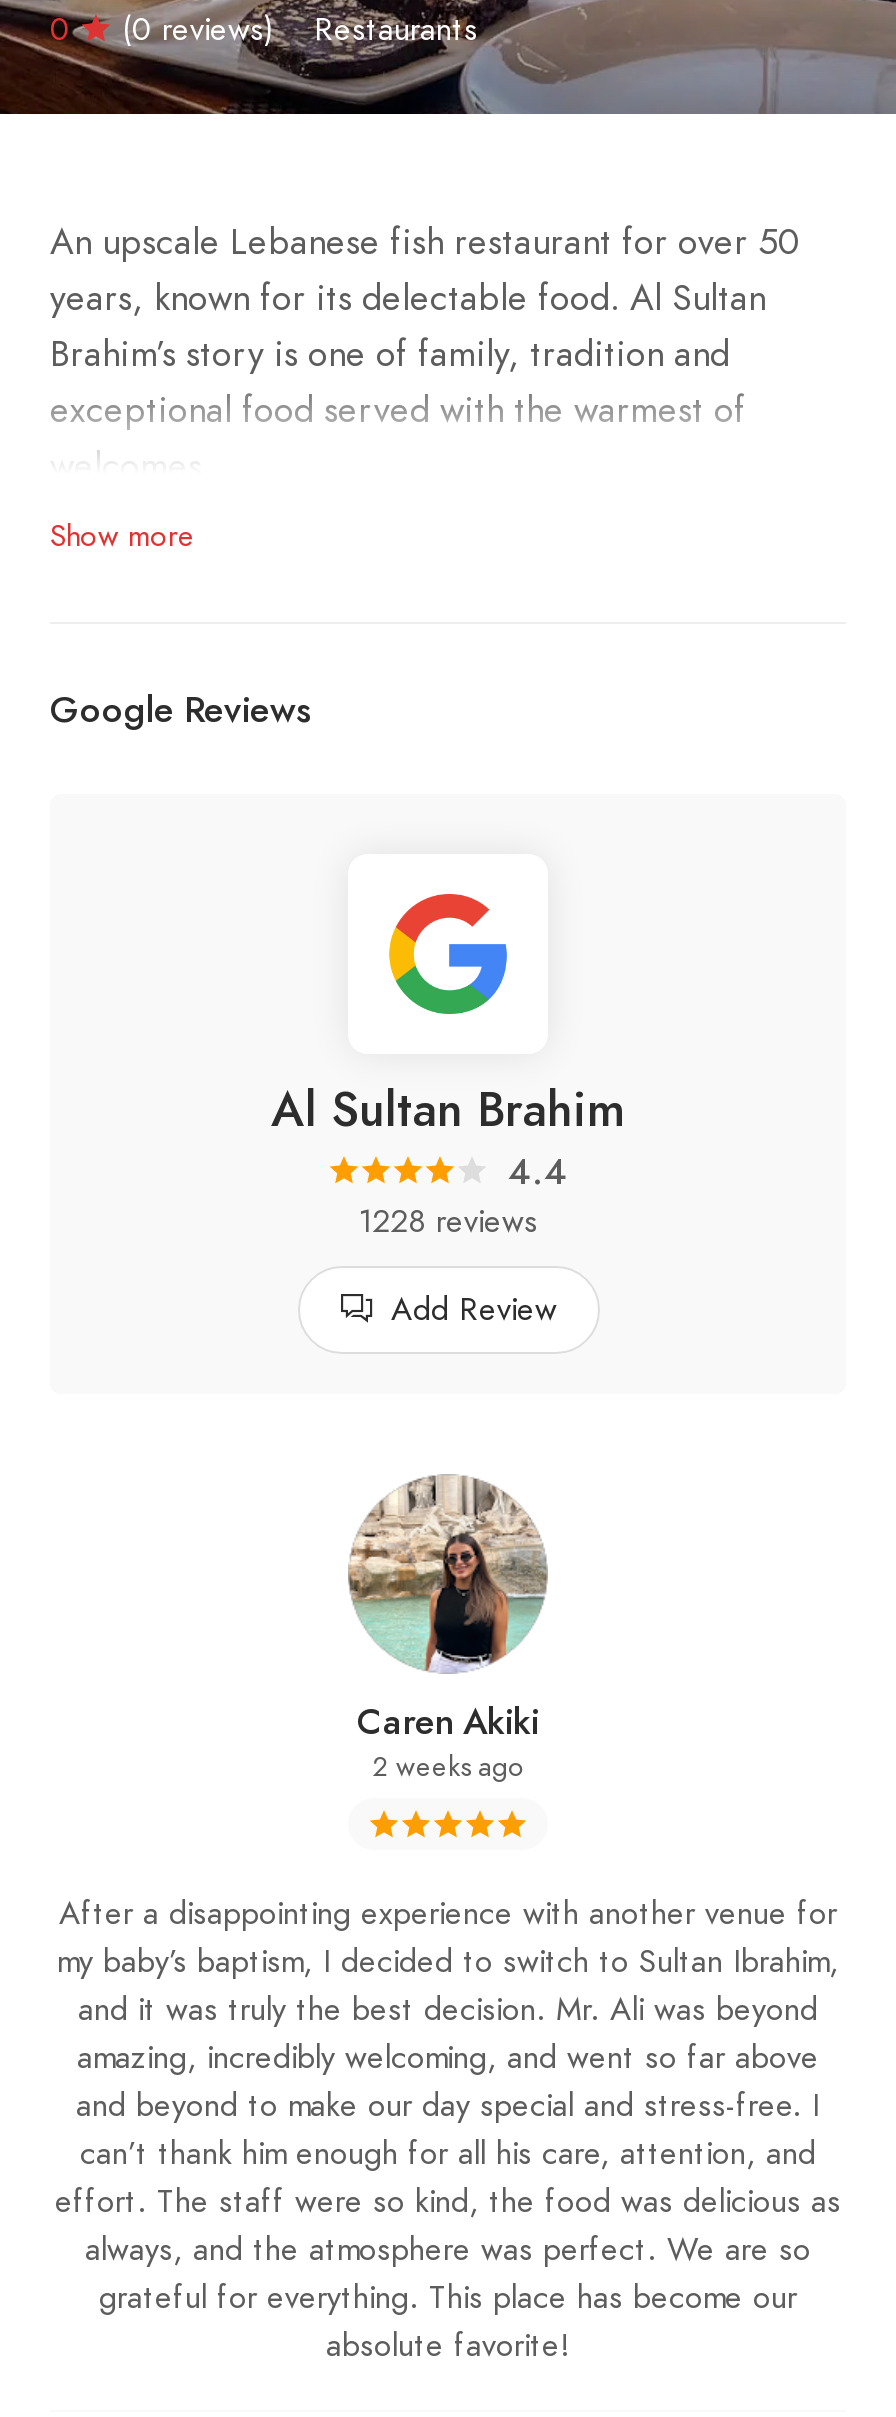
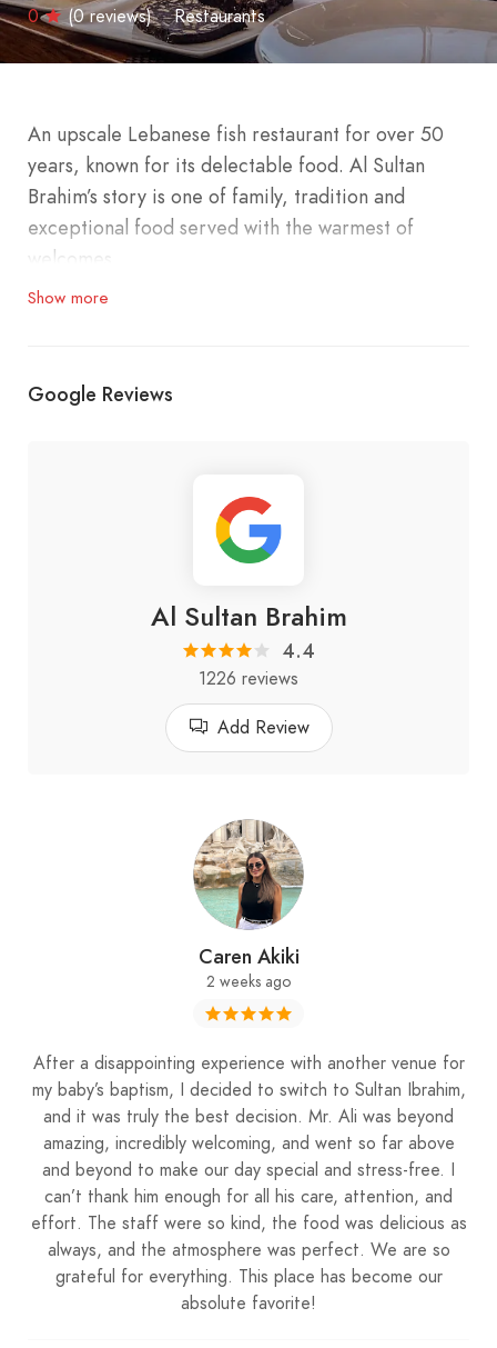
- 1228 reviews
+ 1226 reviews
